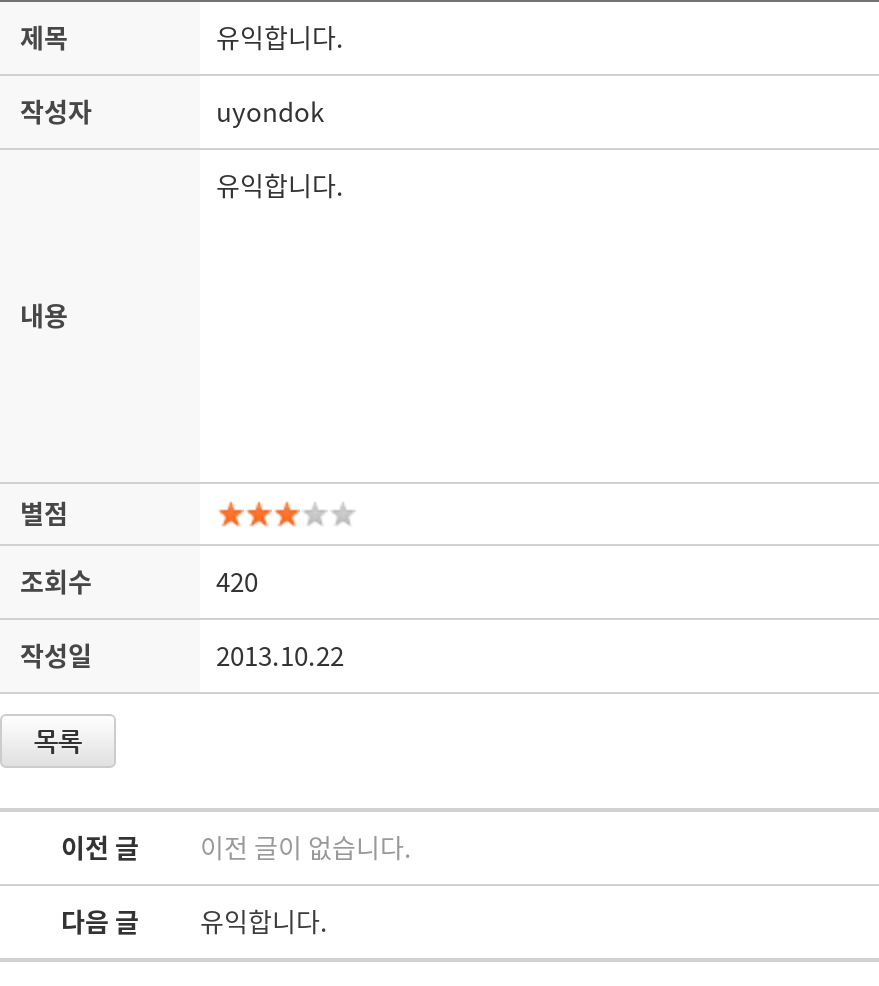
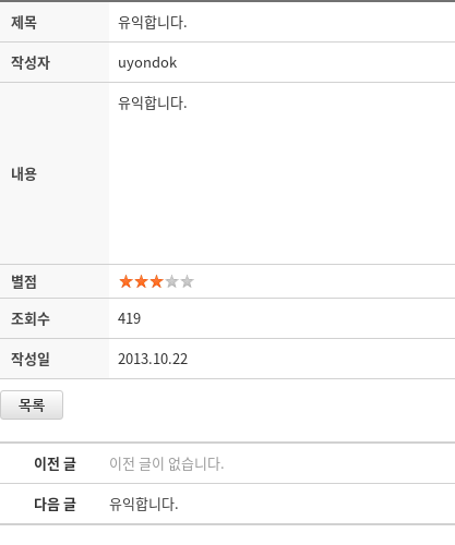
- 420
+ 419
